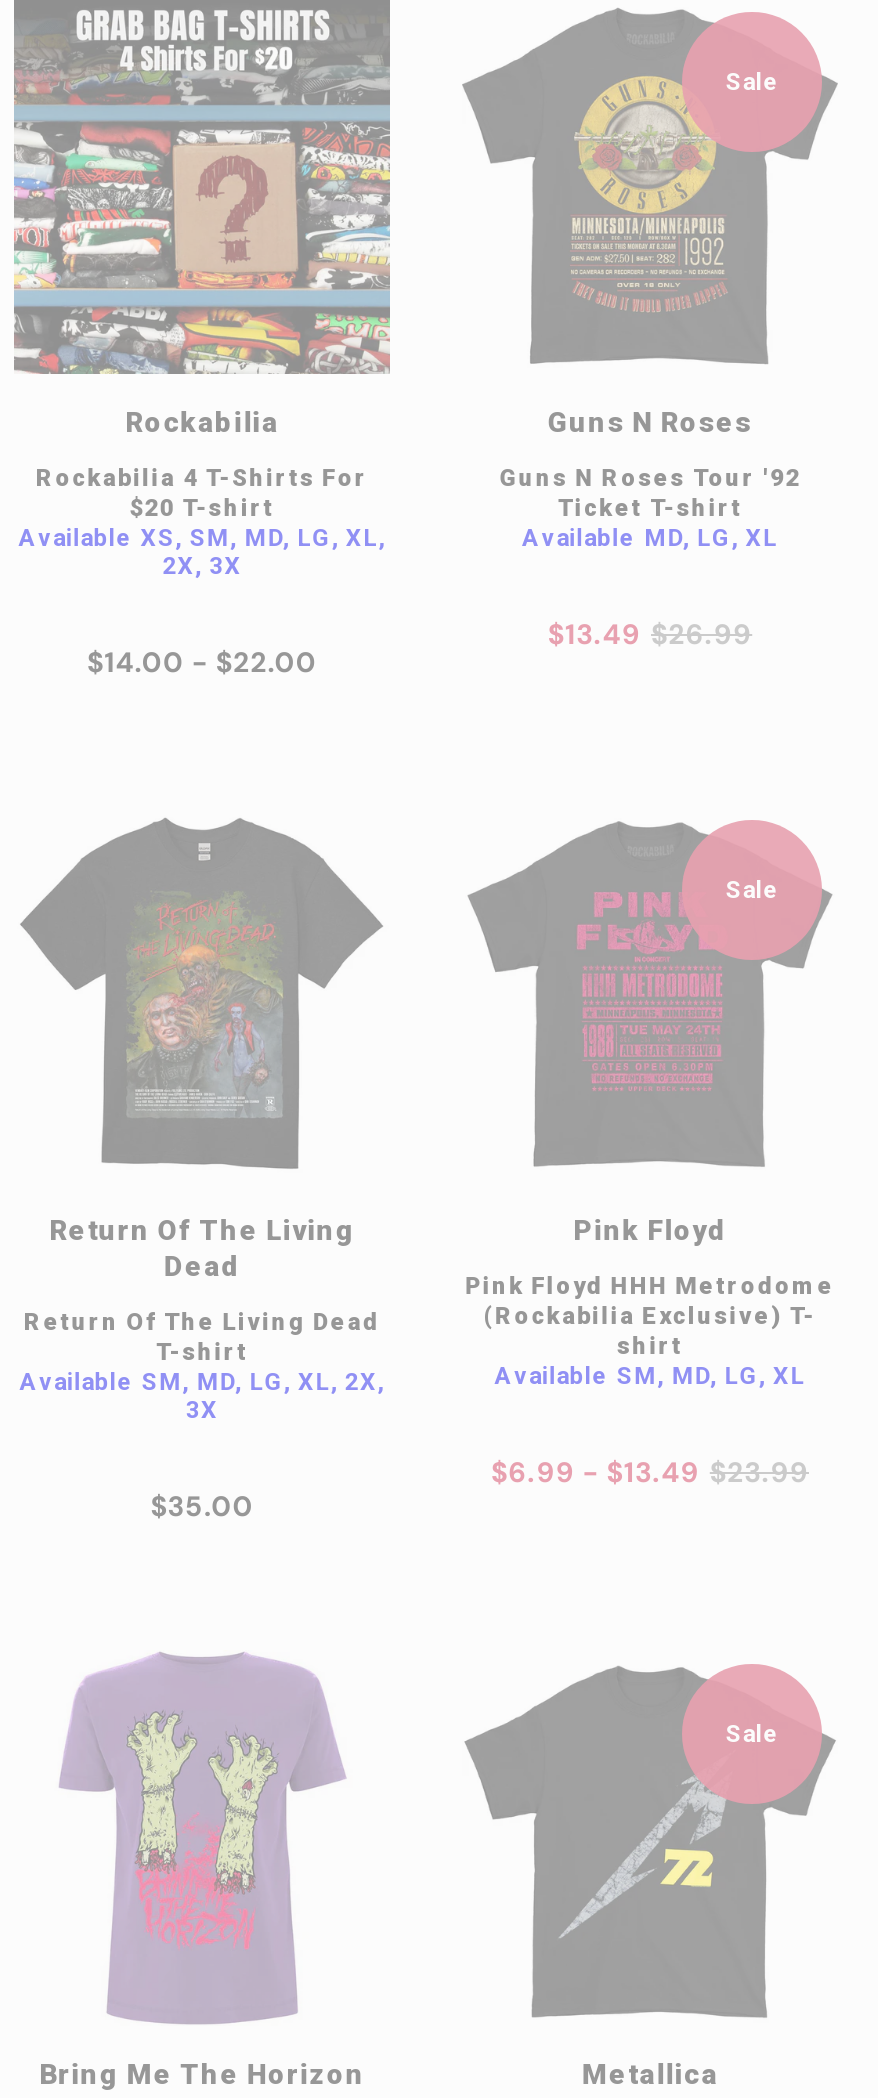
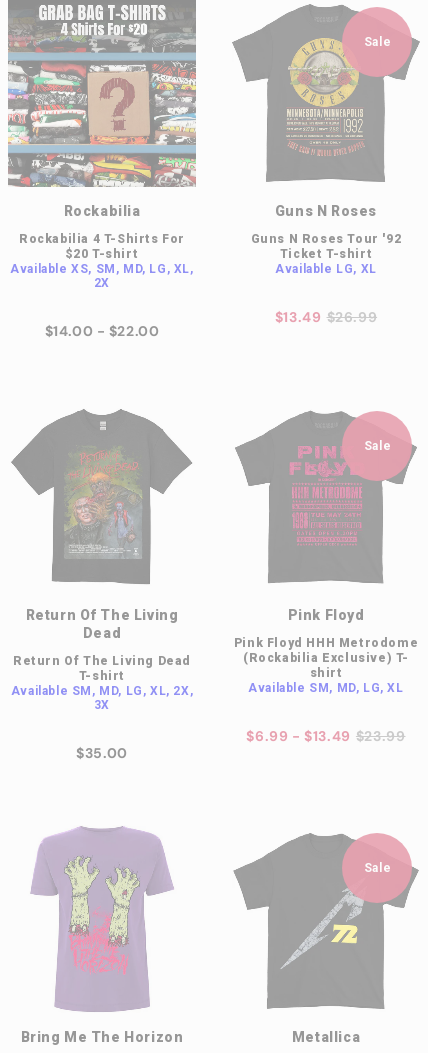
- Available MD, LG, XL
+ Available LG, XL

- 2X, 3X
+ 2X
